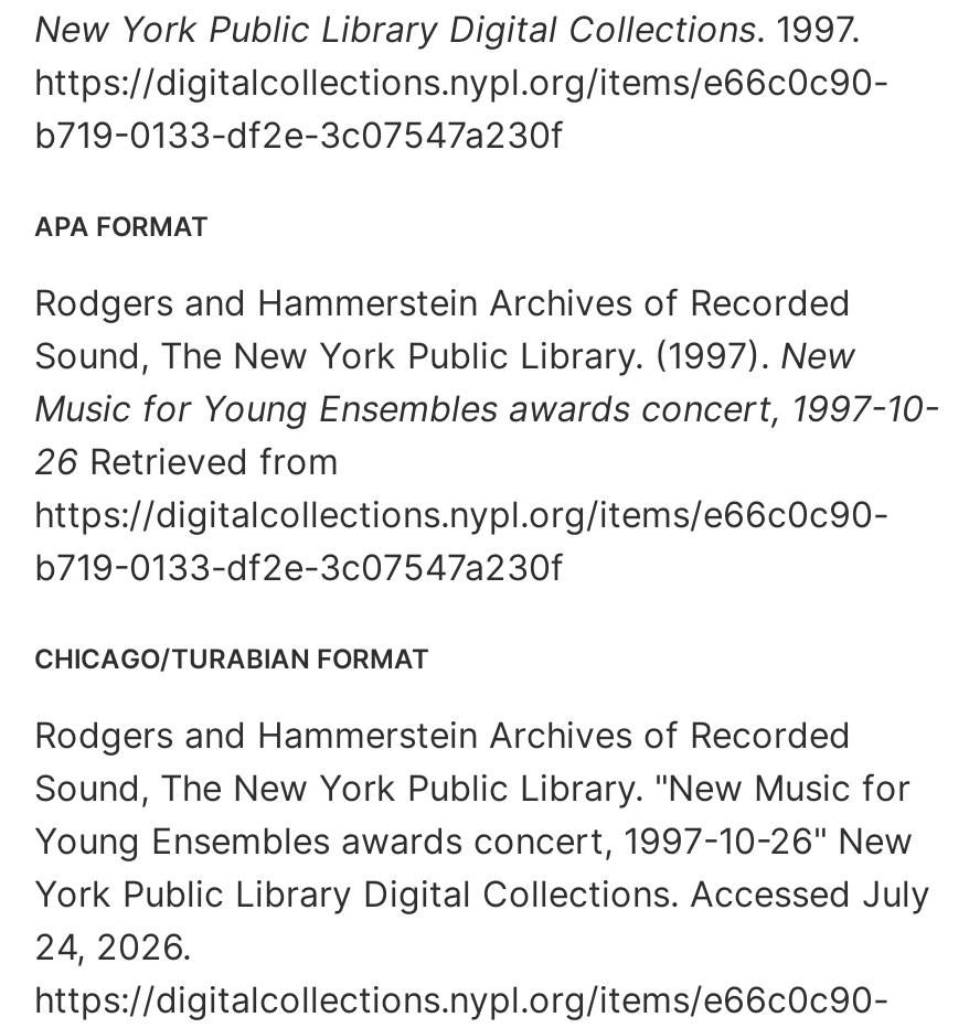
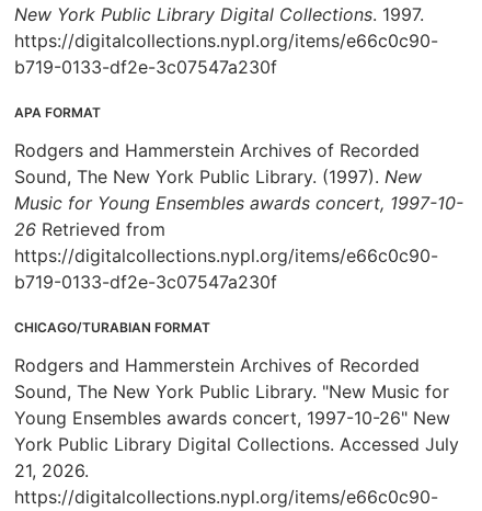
- 24, 2026.
+ 21, 2026.
